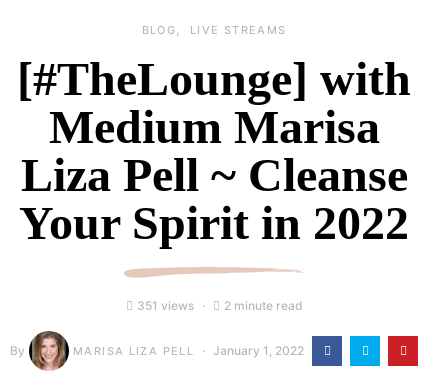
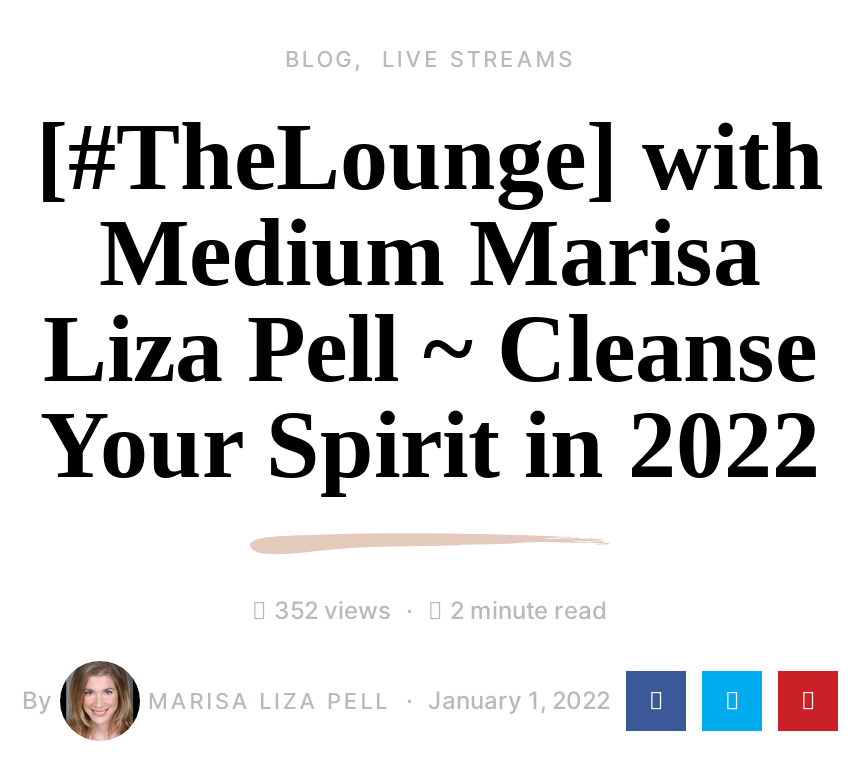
- 351 views 2 minute read
+ 352 views 2 minute read
